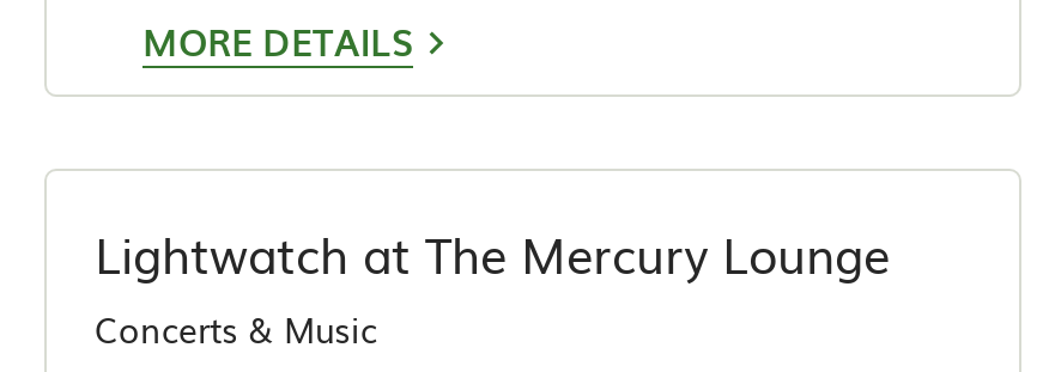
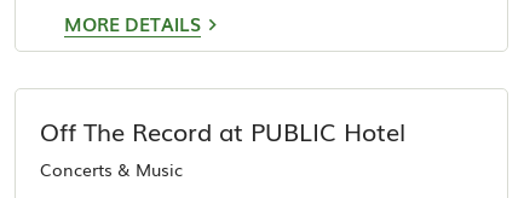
- Lightwatch at The Mercury Lounge
+ Off The Record at PUBLIC Hotel
